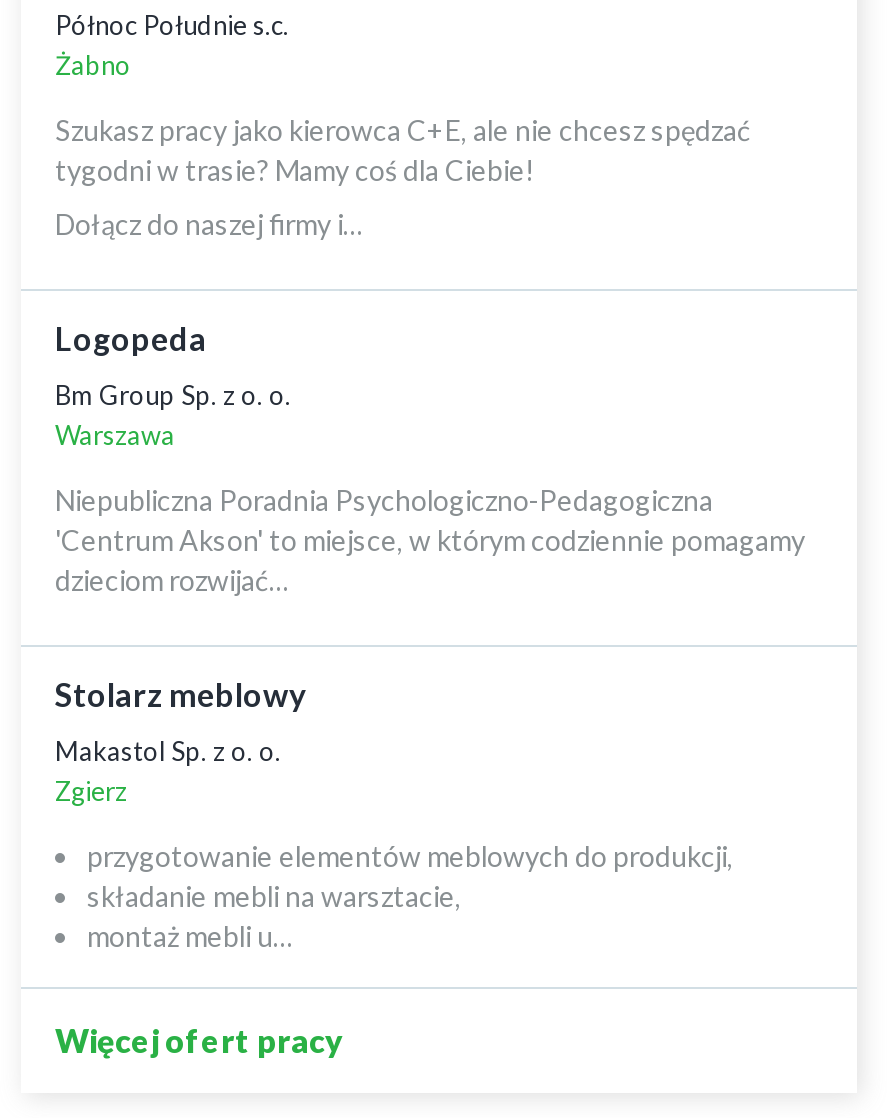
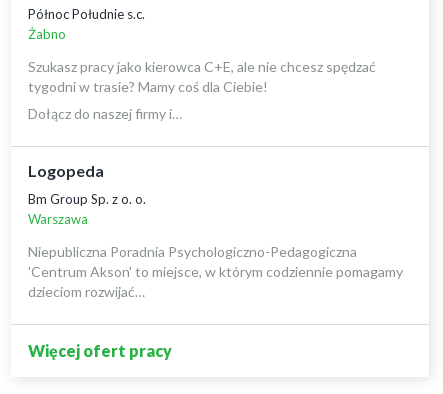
- Stolarz meblowy
- Makastol Sp. z o. o.
- Zgierz
- przygotowanie elementów meblowych do produkcji,
- składanie mebli na warsztacie,
- montaż mebli u…
